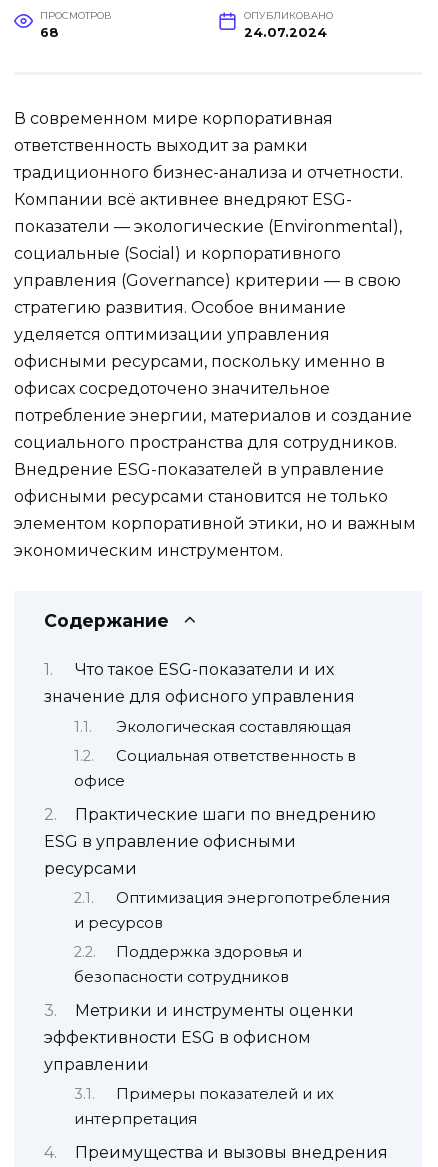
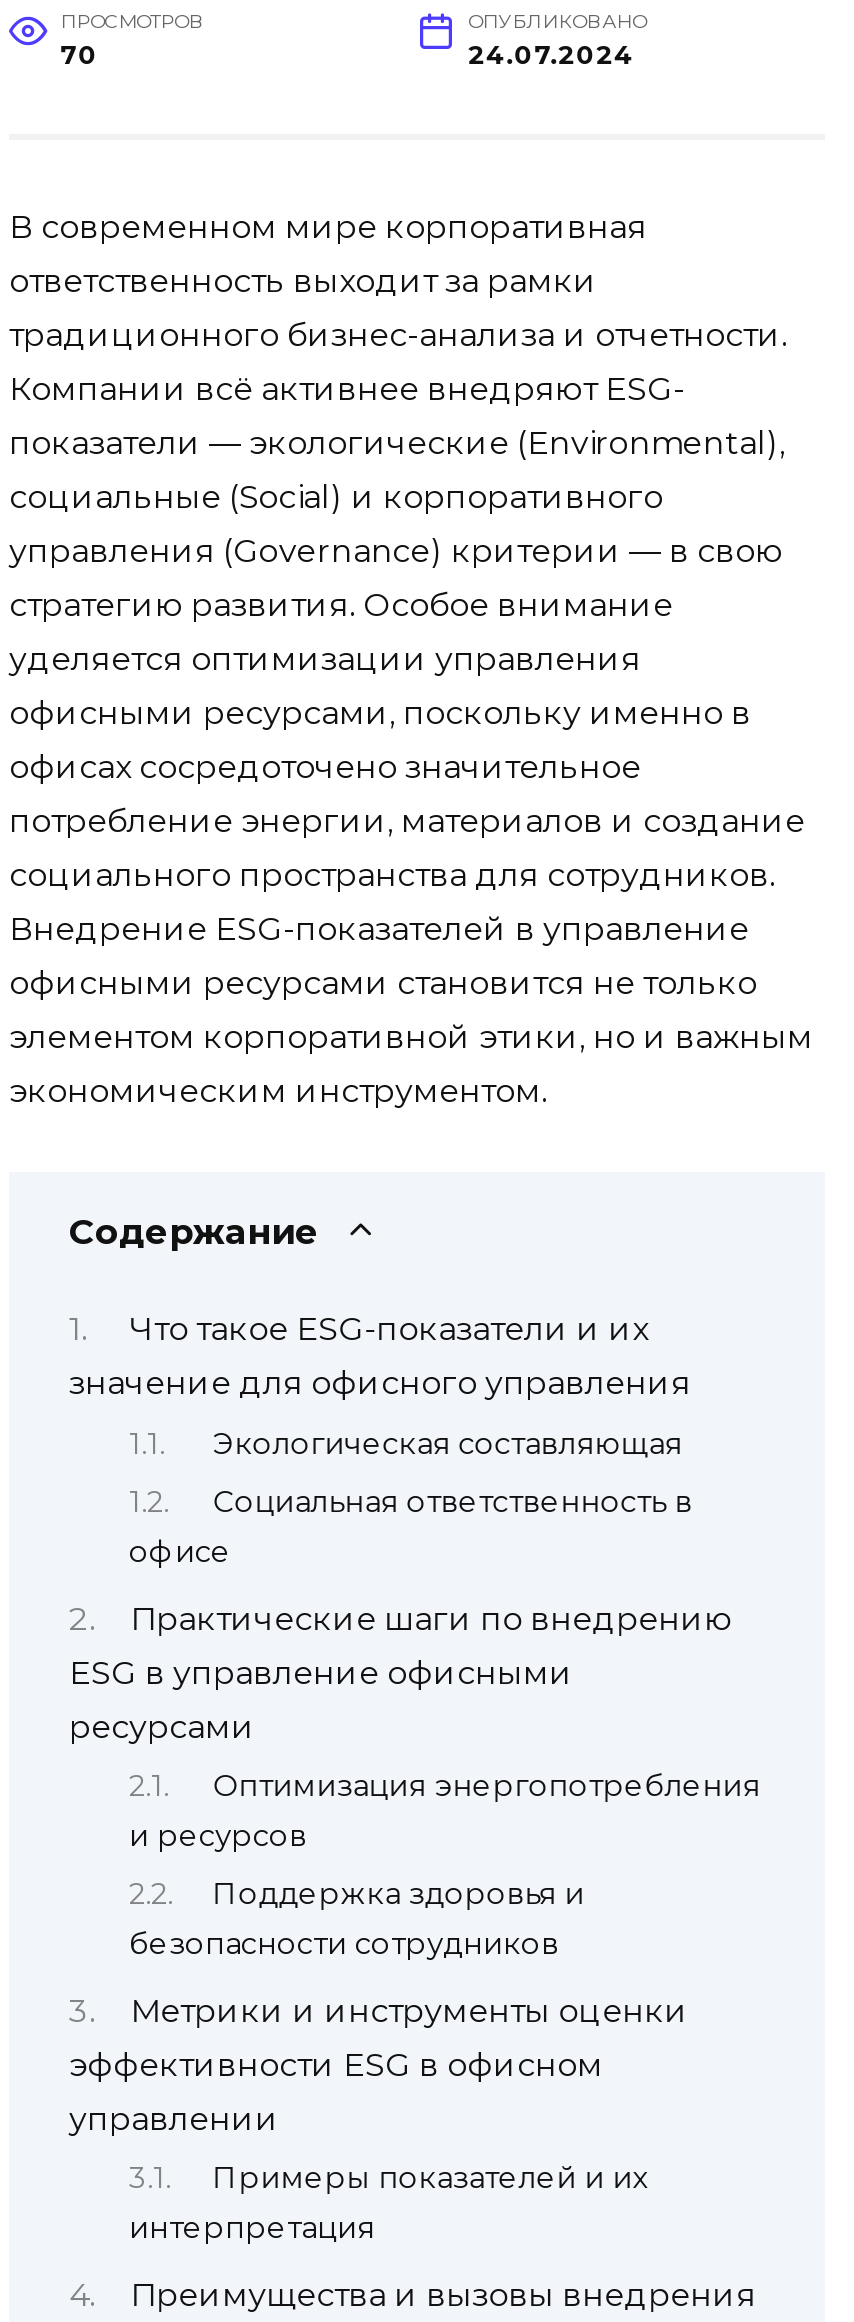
- 68
+ 70
